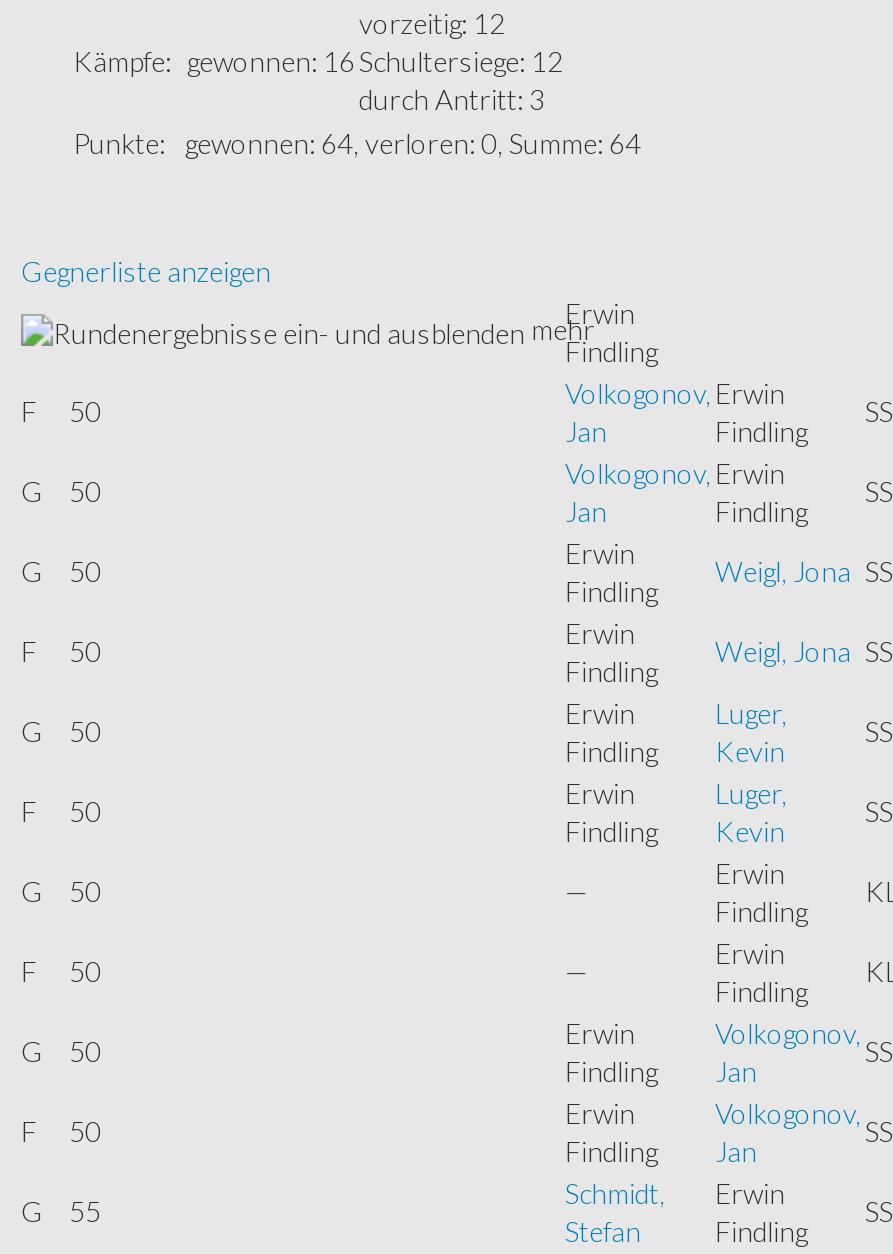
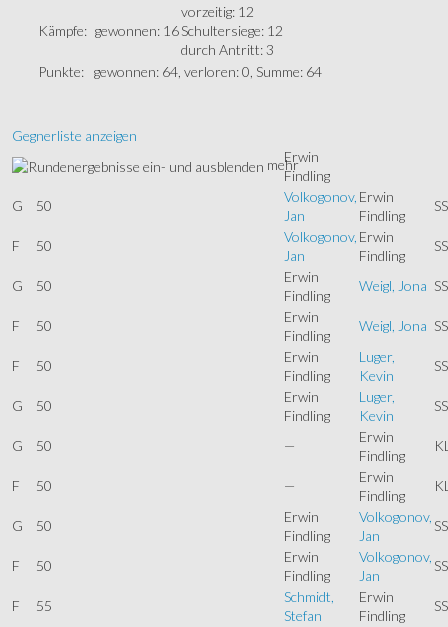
- F
- 50
+ G 50

- G 50
+ F
+ 50

- G 50
+ F
+ 50

- F
- 50
+ G 50

- G 55
+ F
+ 55
